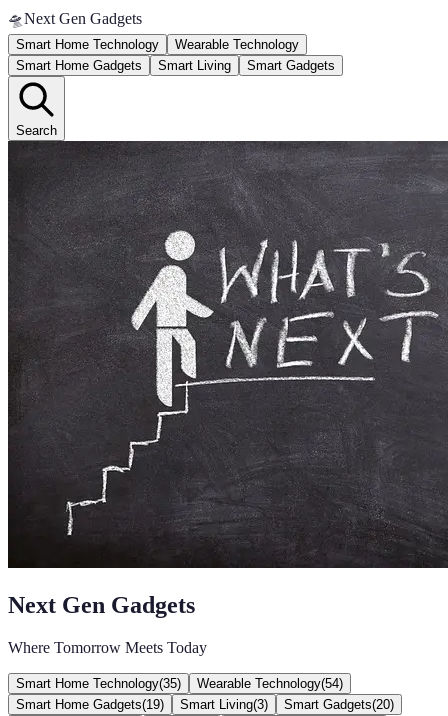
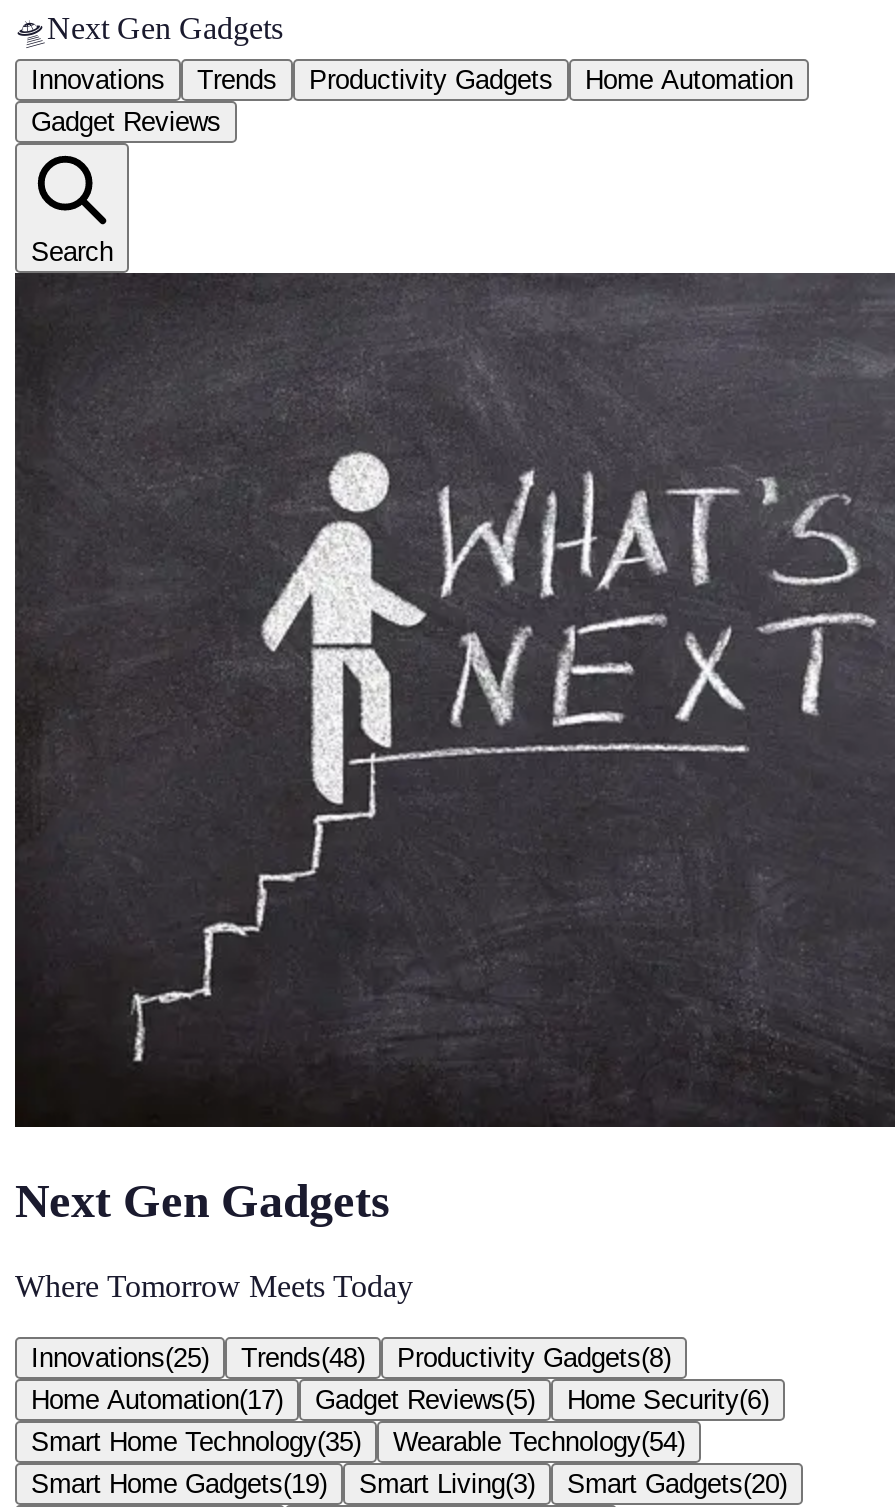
- Smart Home Technology
- Wearable Technology
- Smart Home Gadgets
- Smart Living
- Smart Gadgets
+ Innovations
+ Trends
+ Productivity Gadgets
+ Home Automation
+ Gadget Reviews

+ Innovations(25)
+ Trends(48)
+ Productivity Gadgets(8)
+ Home Automation(17)
+ Gadget Reviews(5)
+ Home Security(6)
